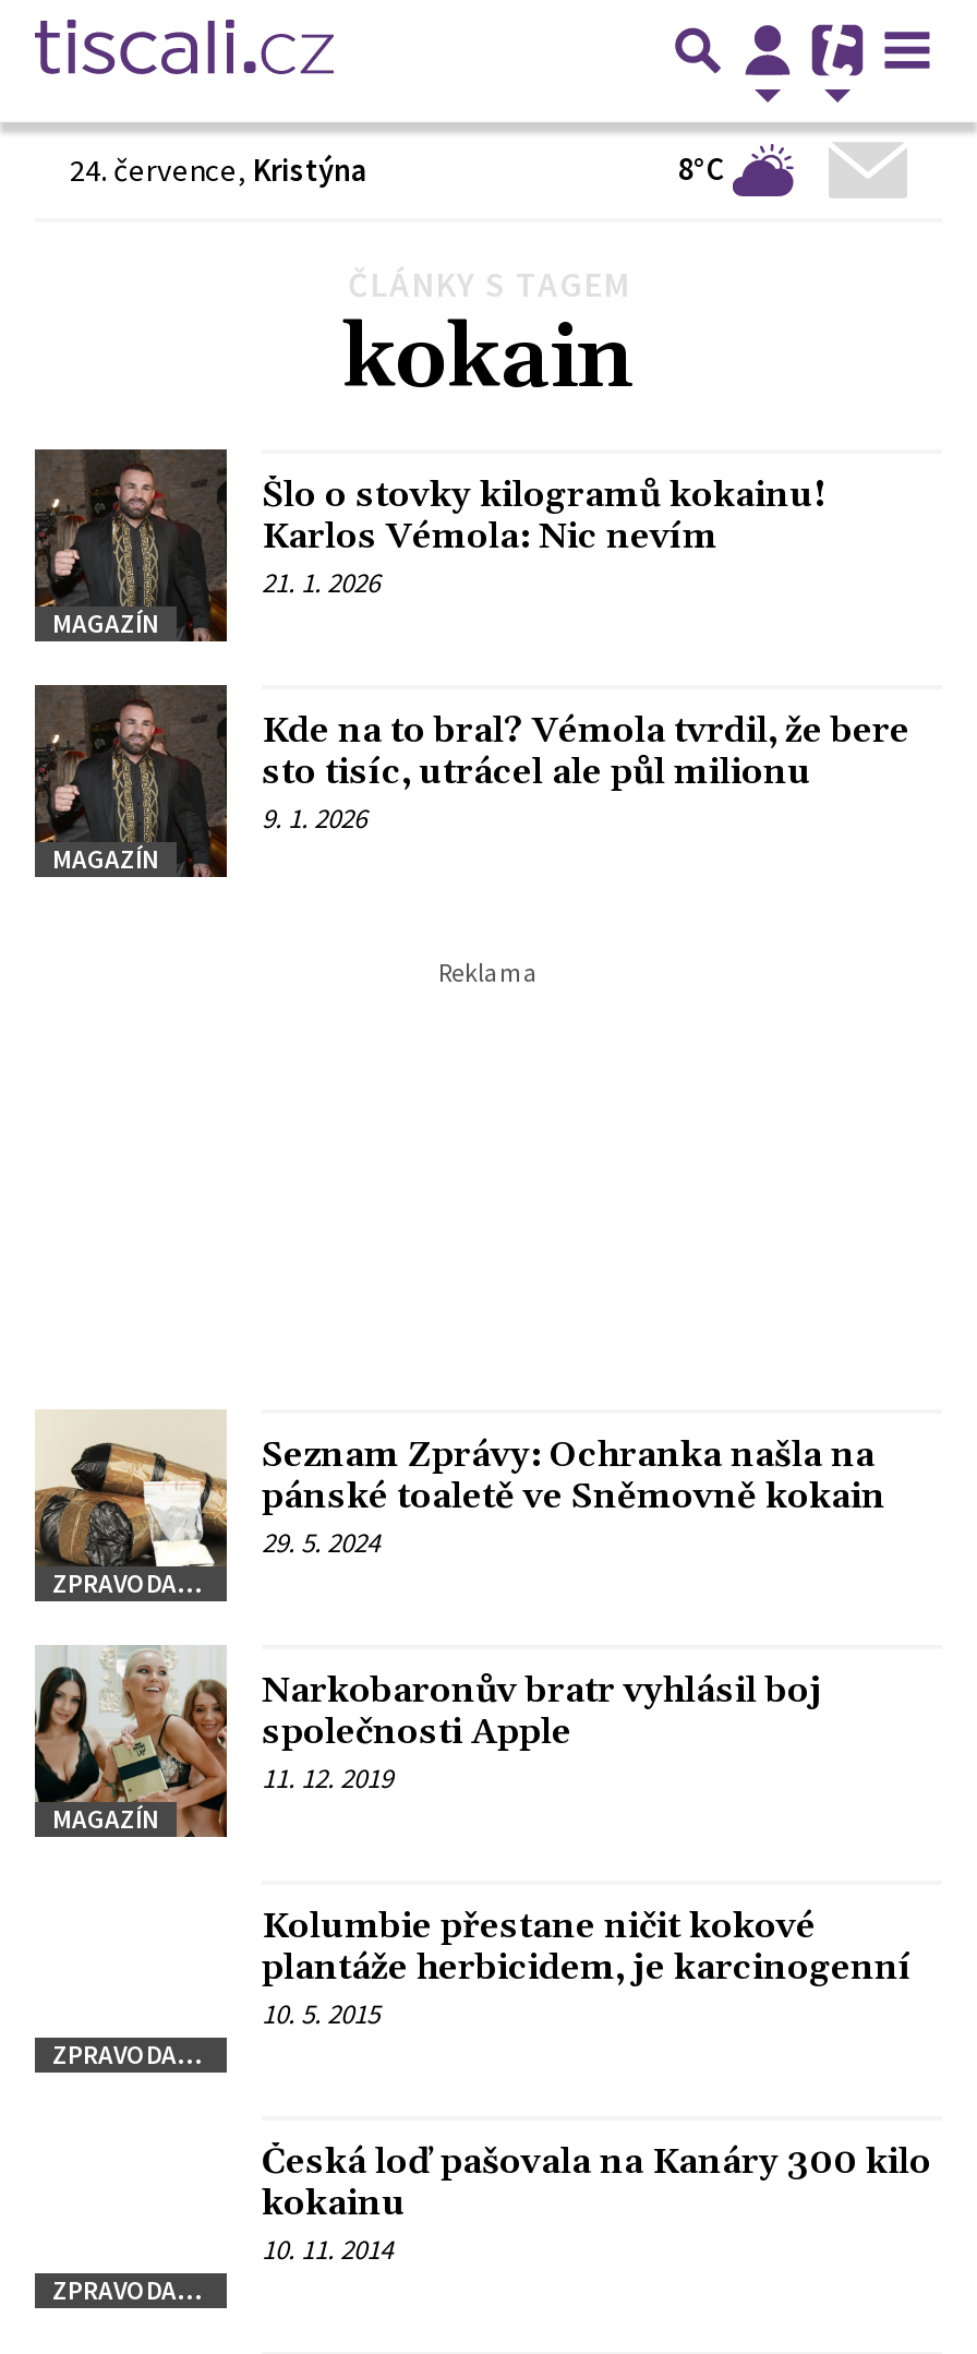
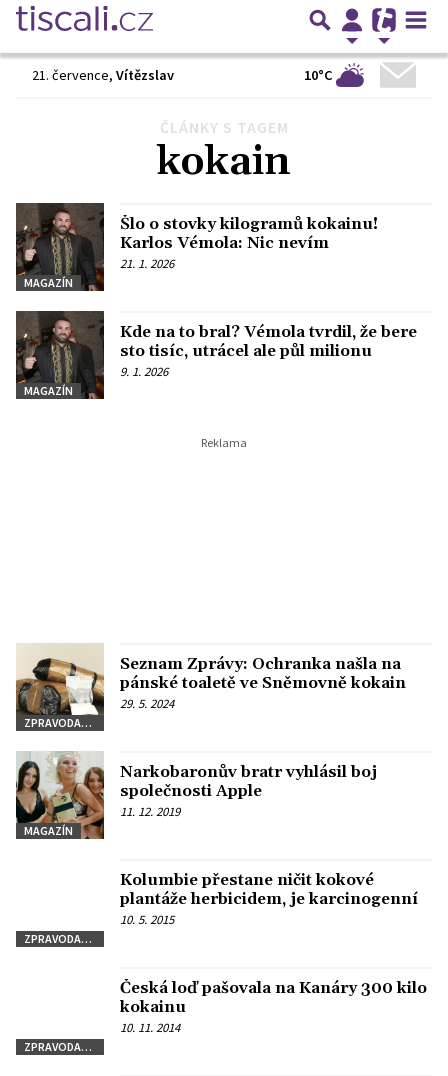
- 24. července, Kristýna
- 8°C
+ 21. července, Vítězslav
+ 10°C
